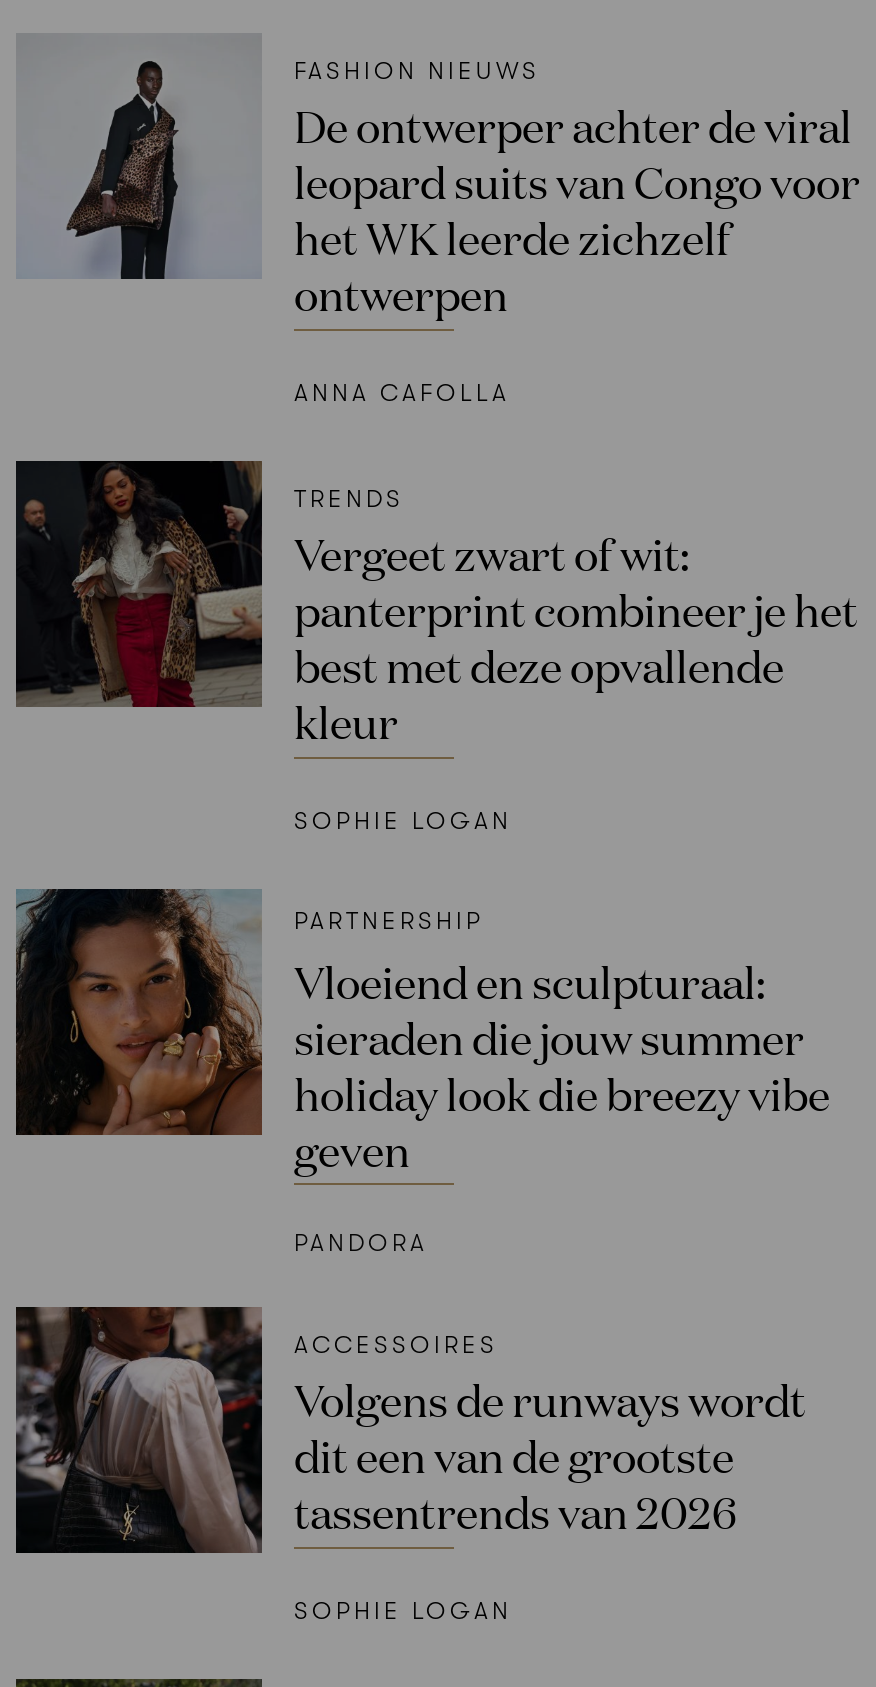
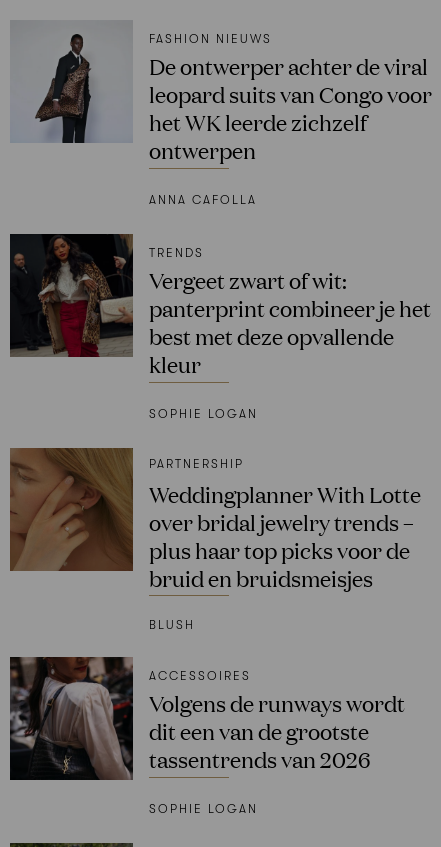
- [image]
- Vloeiend en sculpturaal:
- sieraden die jouw summer
- holiday look die breezy vibe
- geven
+ [image]
+ Weddingplanner With Lotte
+ over bridal jewelry trends –
+ plus haar top picks voor de
+ bruid en bruidsmeisjes

- PANDORA
+ BLUSH
